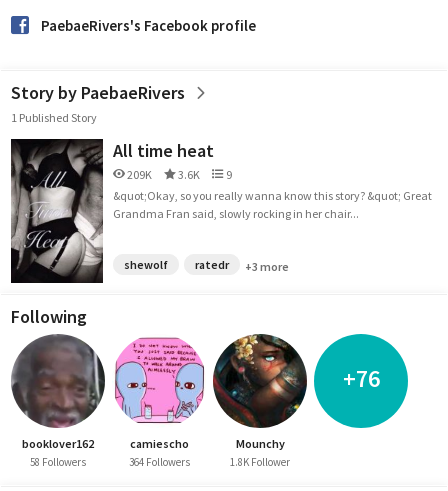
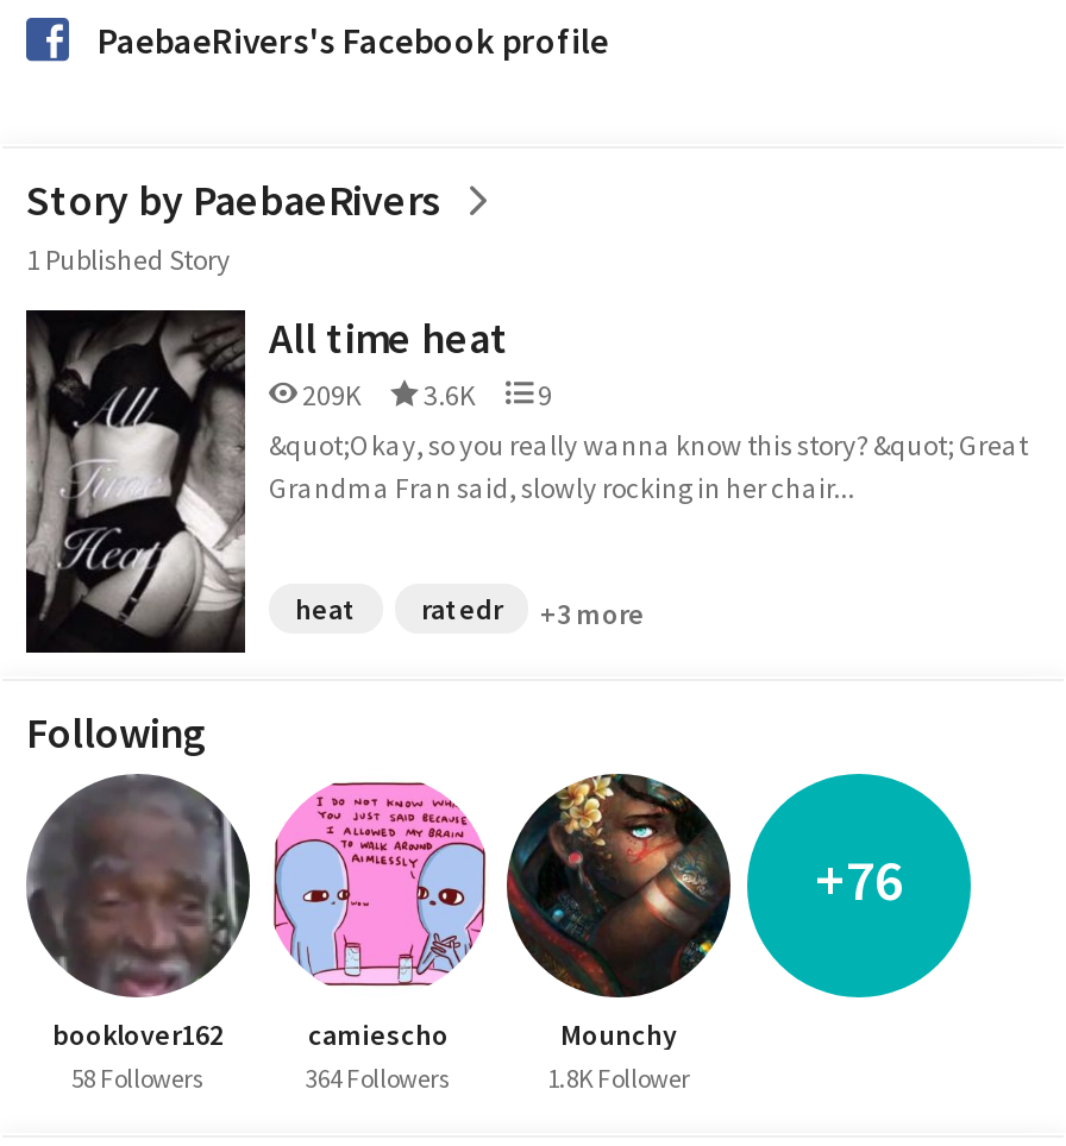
- shewolf
+ heat
